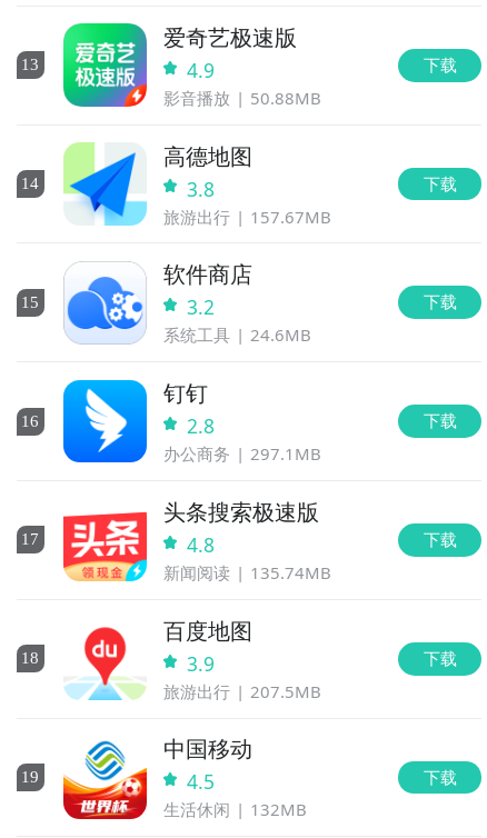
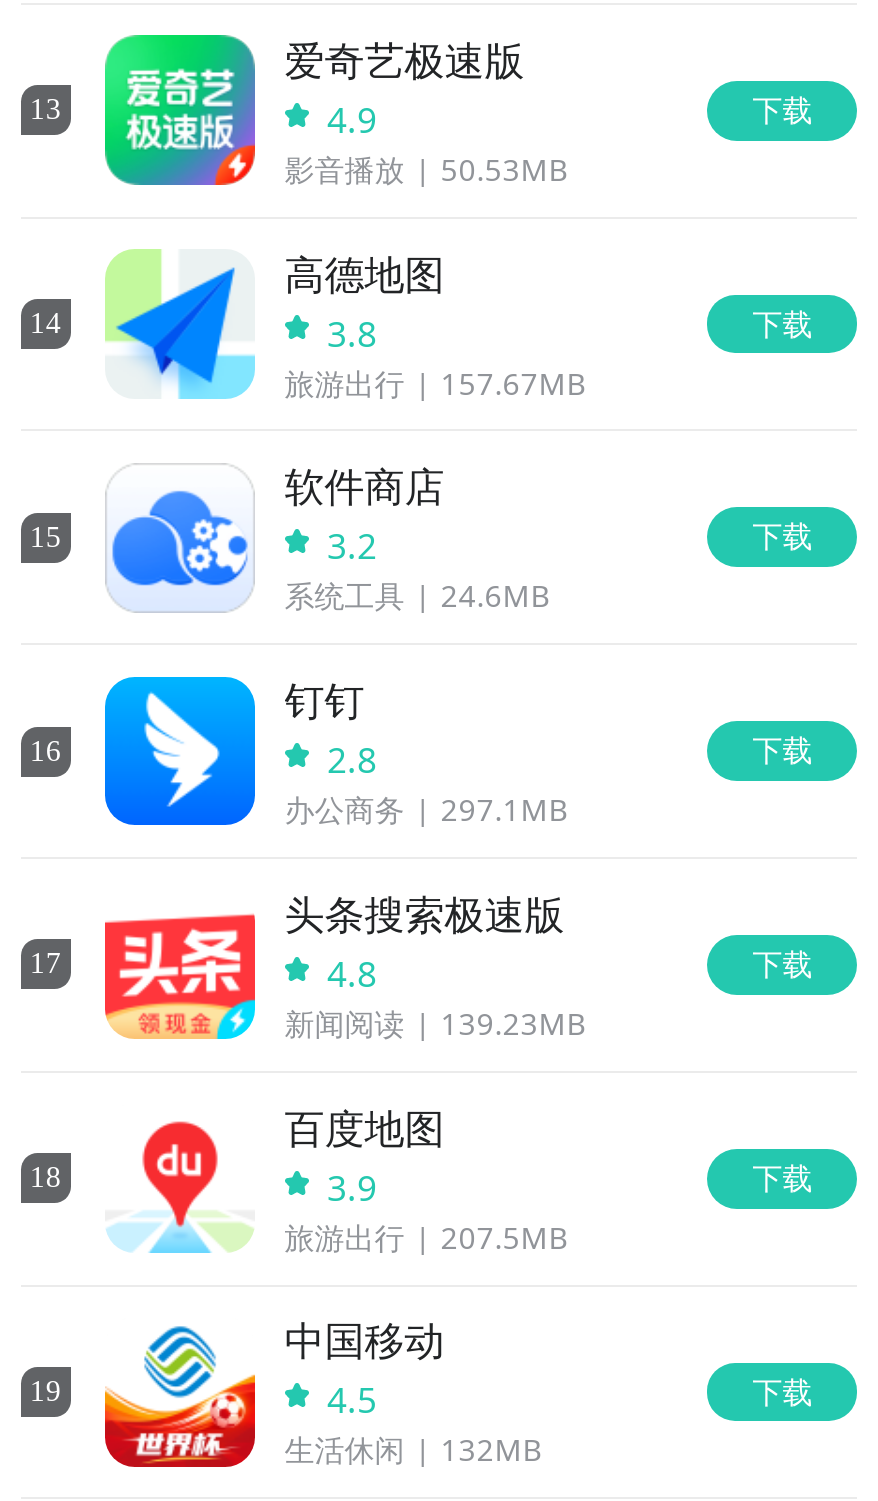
- 影音播放 50.88MB
+ 影音播放 50.53MB

- 新闻阅读 135.74MB
+ 新闻阅读 139.23MB
